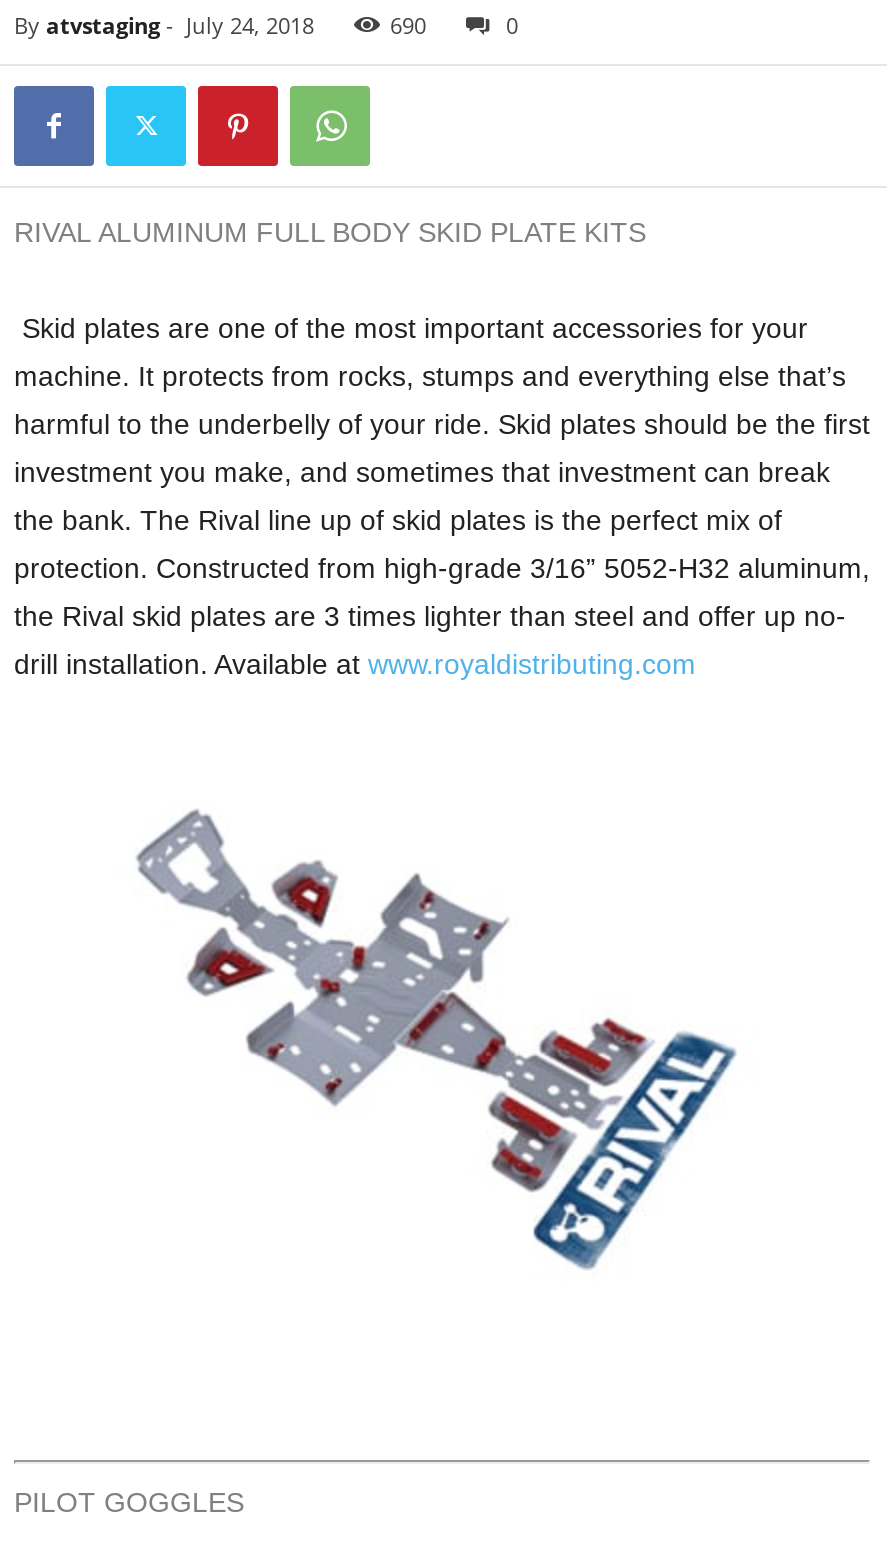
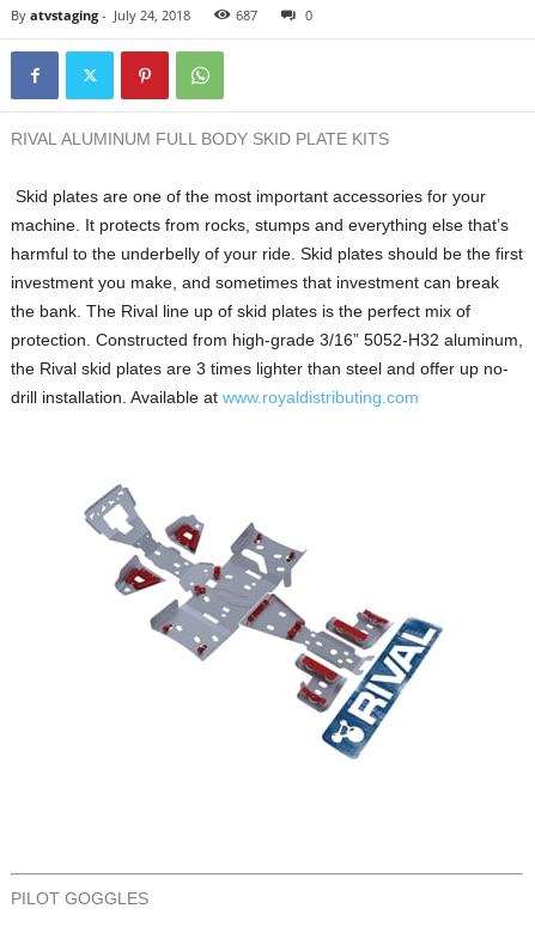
- 690
+ 687
